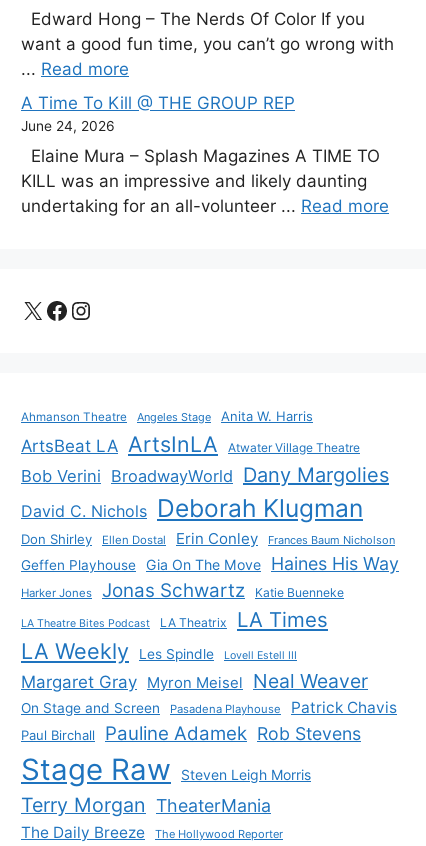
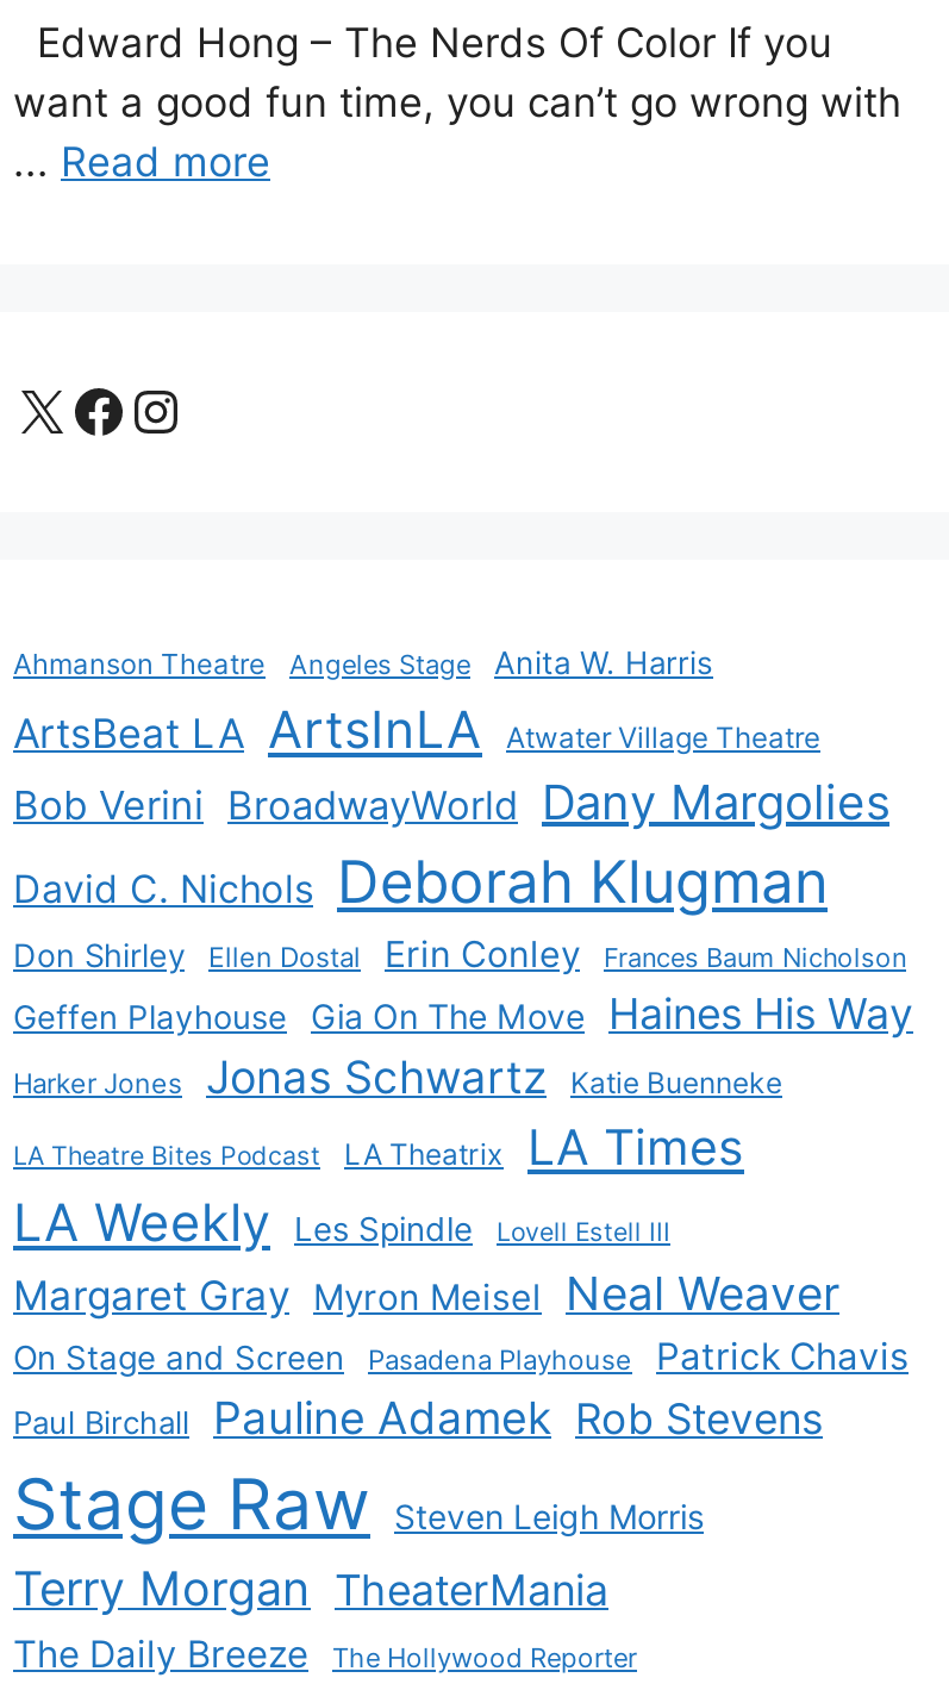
- A Time To Kill @ THE GROUP REP
- June 24, 2026
- Elaine Mura – Splash Magazines A TIME TO
- KILL was an impressive and likely daunting
- undertaking for an all-volunteer ... Read more
